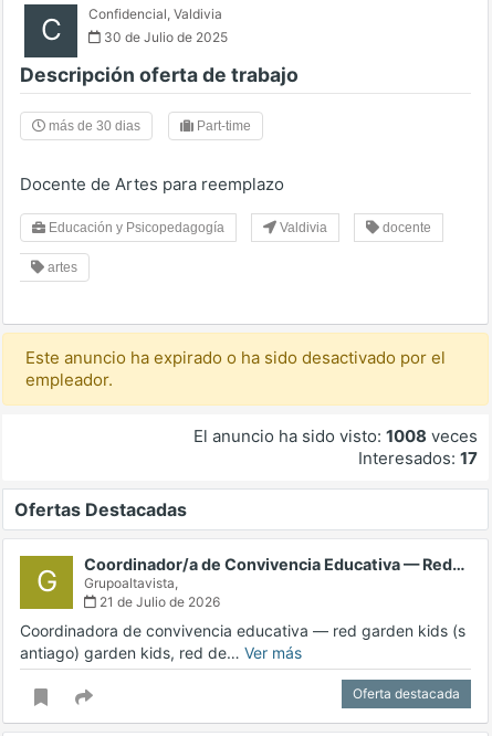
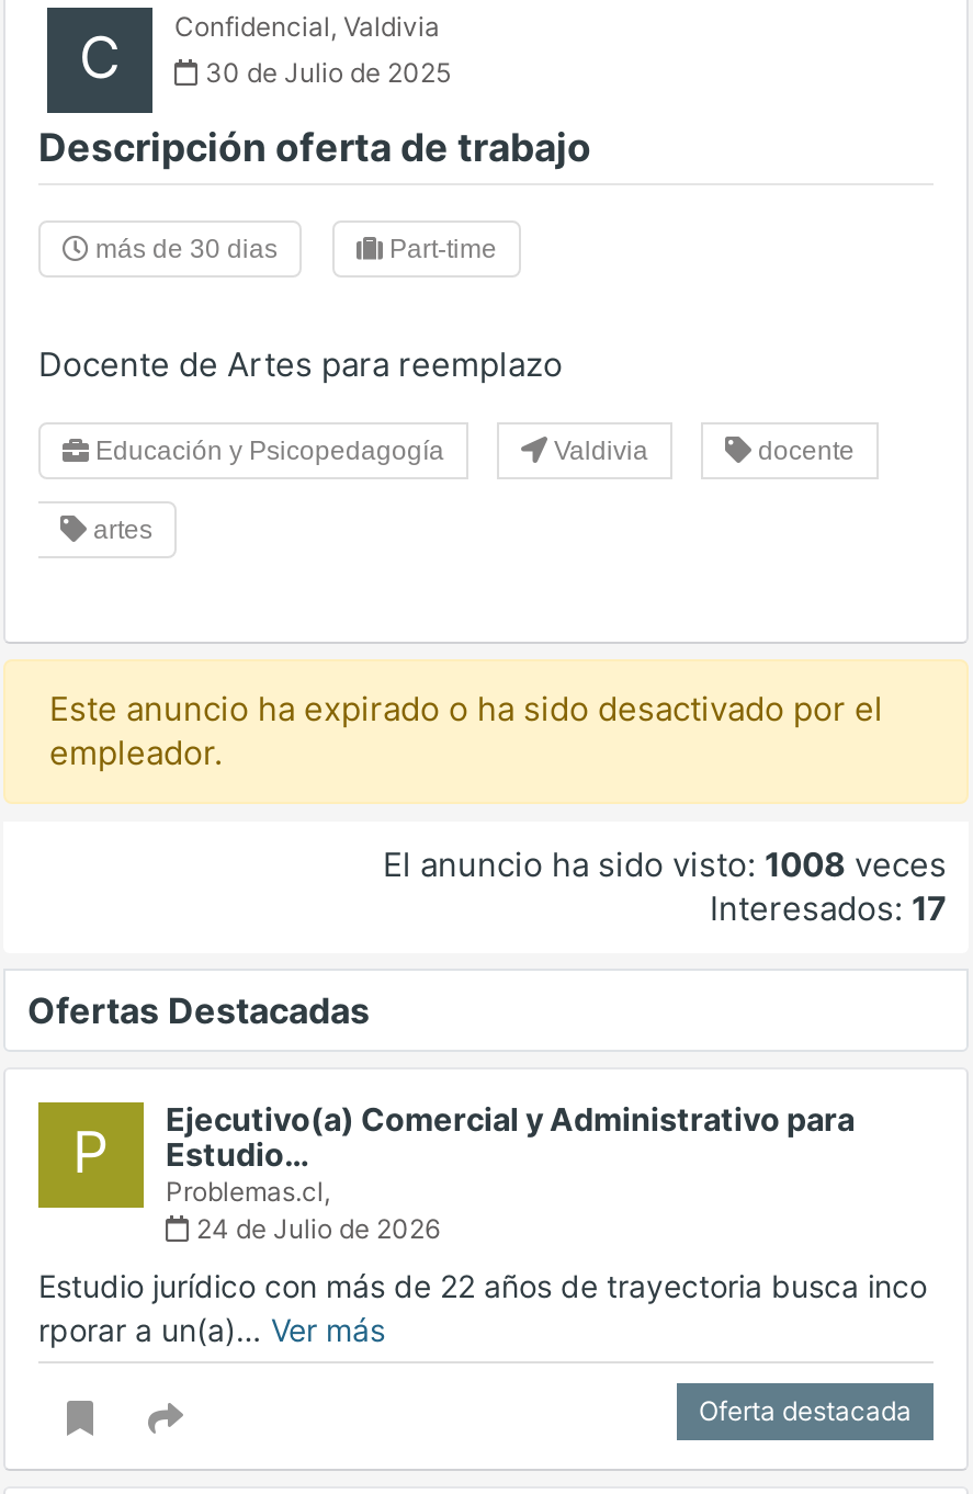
- G
- Coordinador/a de Convivencia Educativa — Red…
- Grupoaltavista,
- 21 de Julio de 2026
+ P
+ Ejecutivo(a) Comercial y Administrativo para
+ Estudio…
+ Problemas.cl,
+ 24 de Julio de 2026

- Coordinadora de convivencia educativa — red garden kids (s
- antiago) garden kids, red de… Ver más
+ Estudio jurídico con más de 22 años de trayectoria busca inco
+ rporar a un(a)… Ver más
